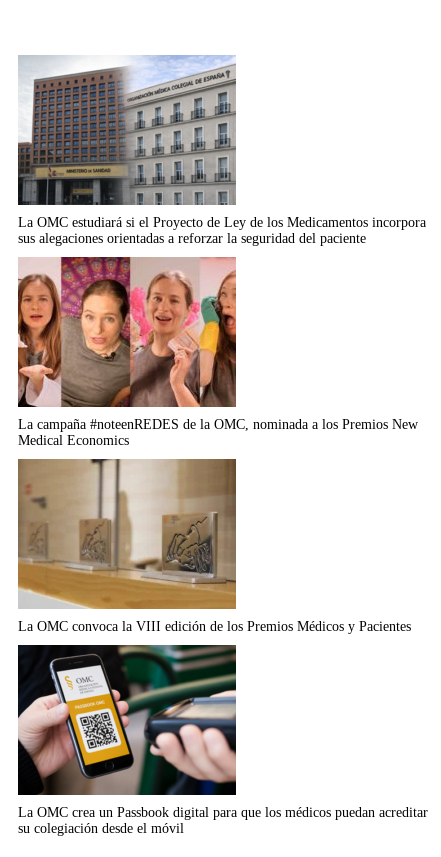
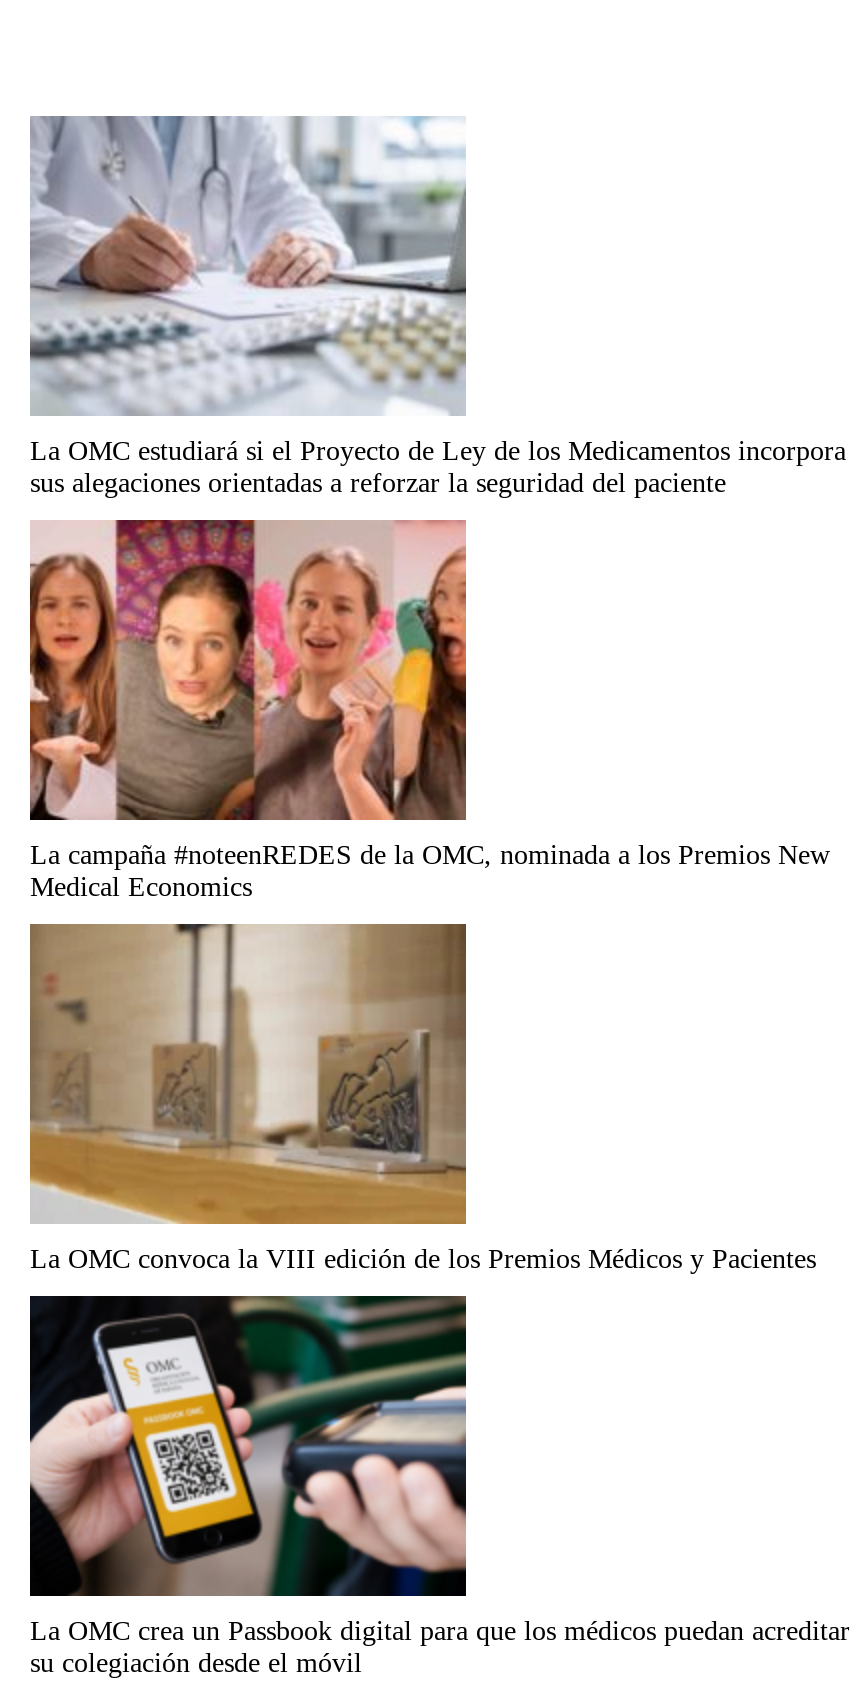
- [image]
+ [image]
